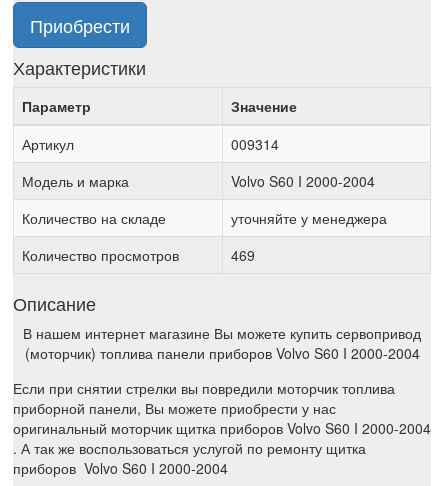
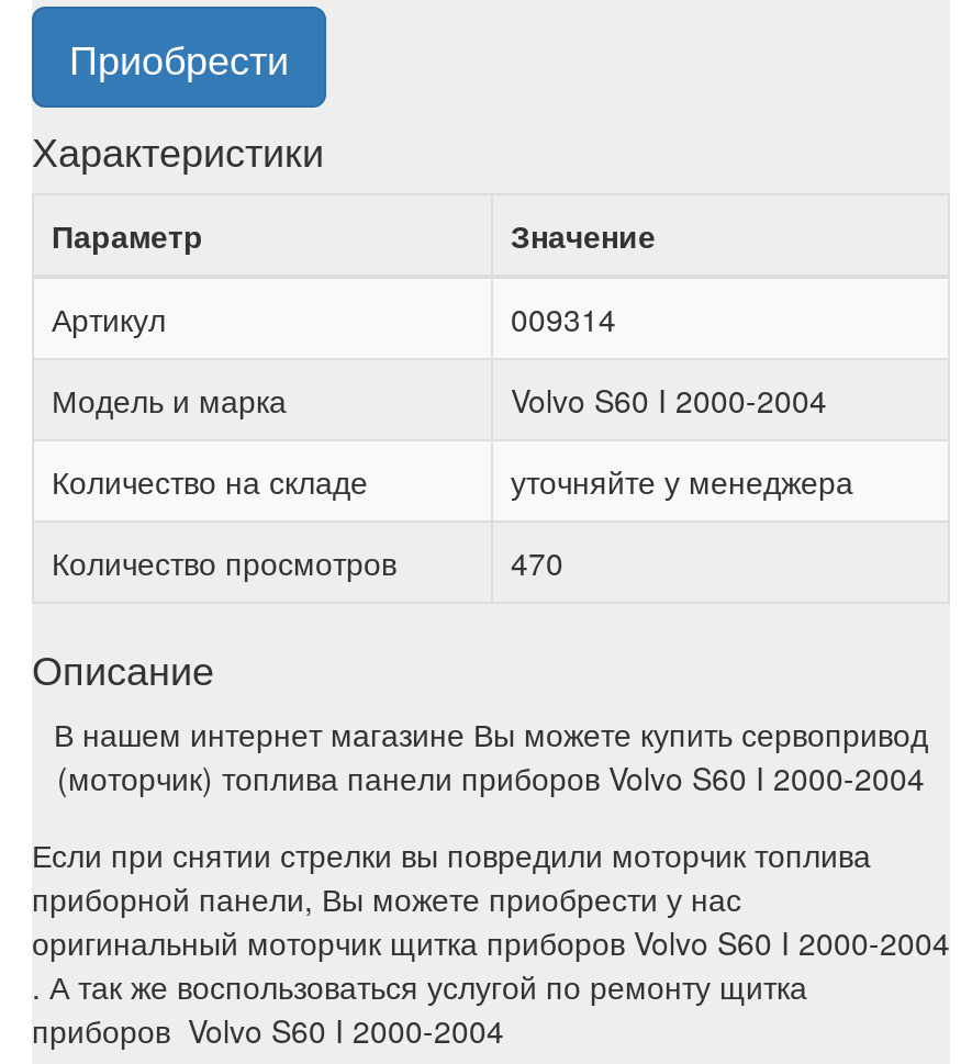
- 469
+ 470
